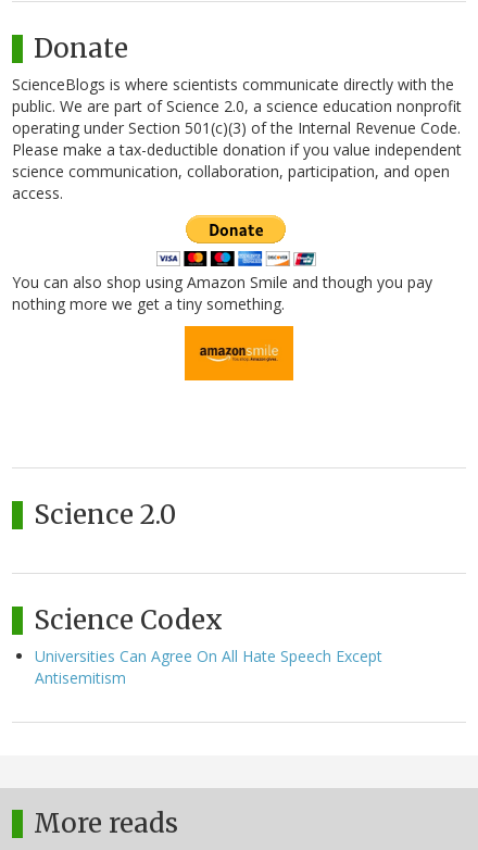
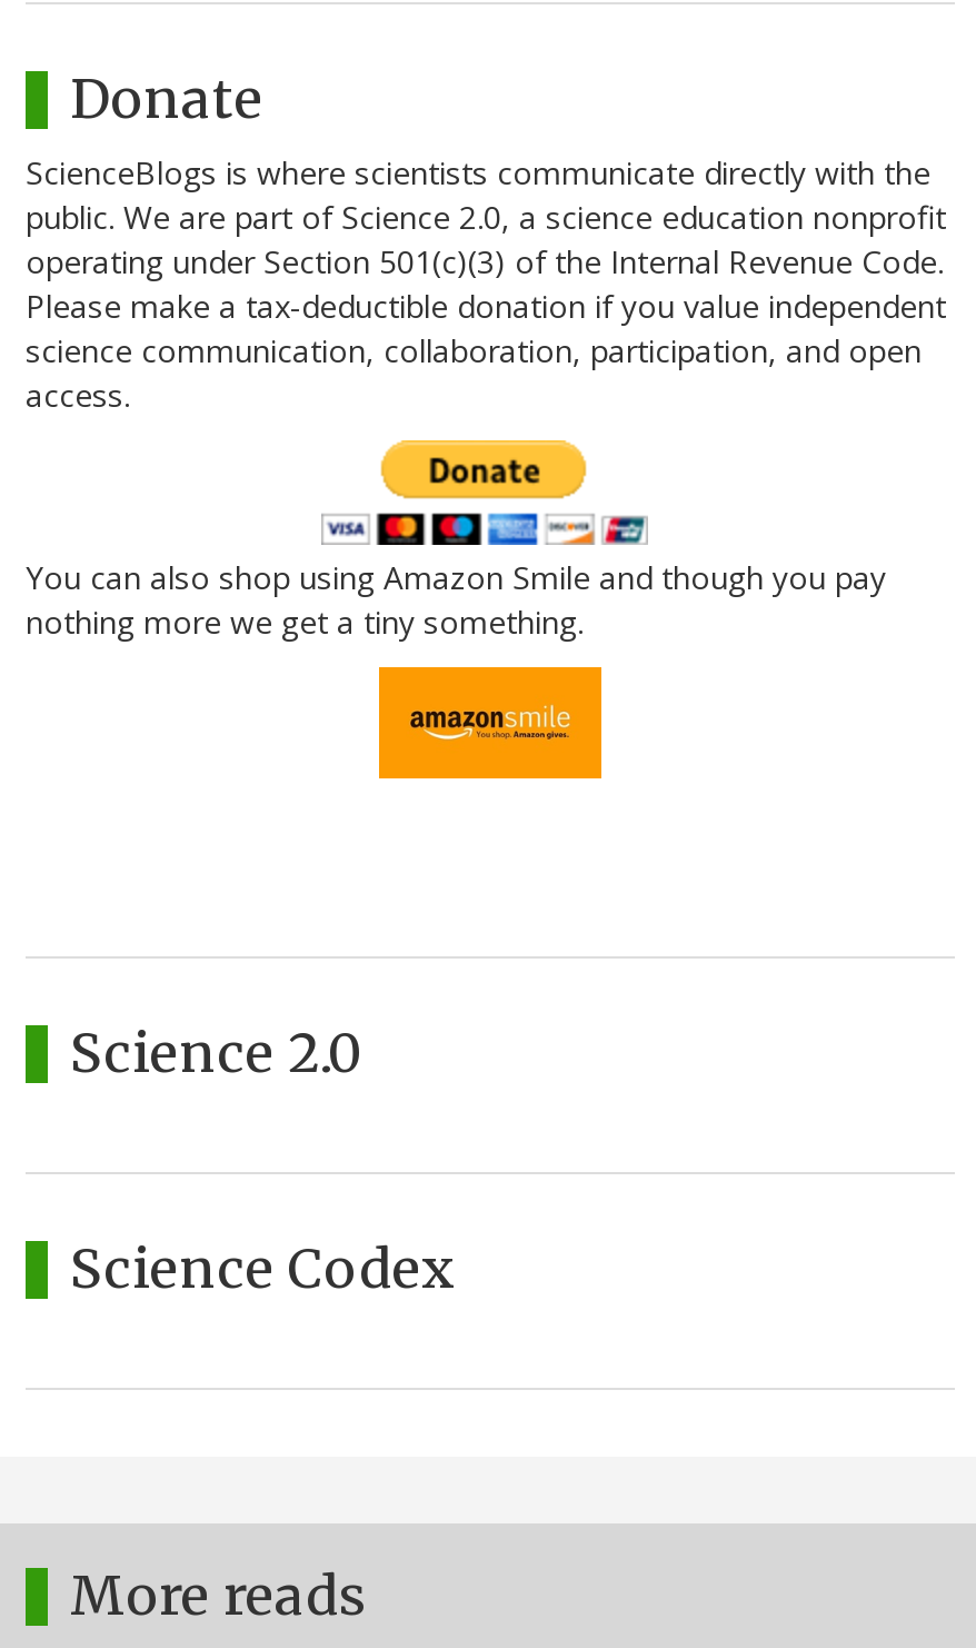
- Universities Can Agree On All Hate Speech Except
- Antisemitism
